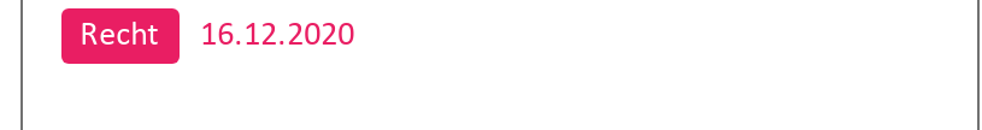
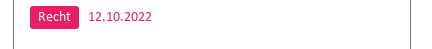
- Recht 16.12.2020
+ Recht 12.10.2022
